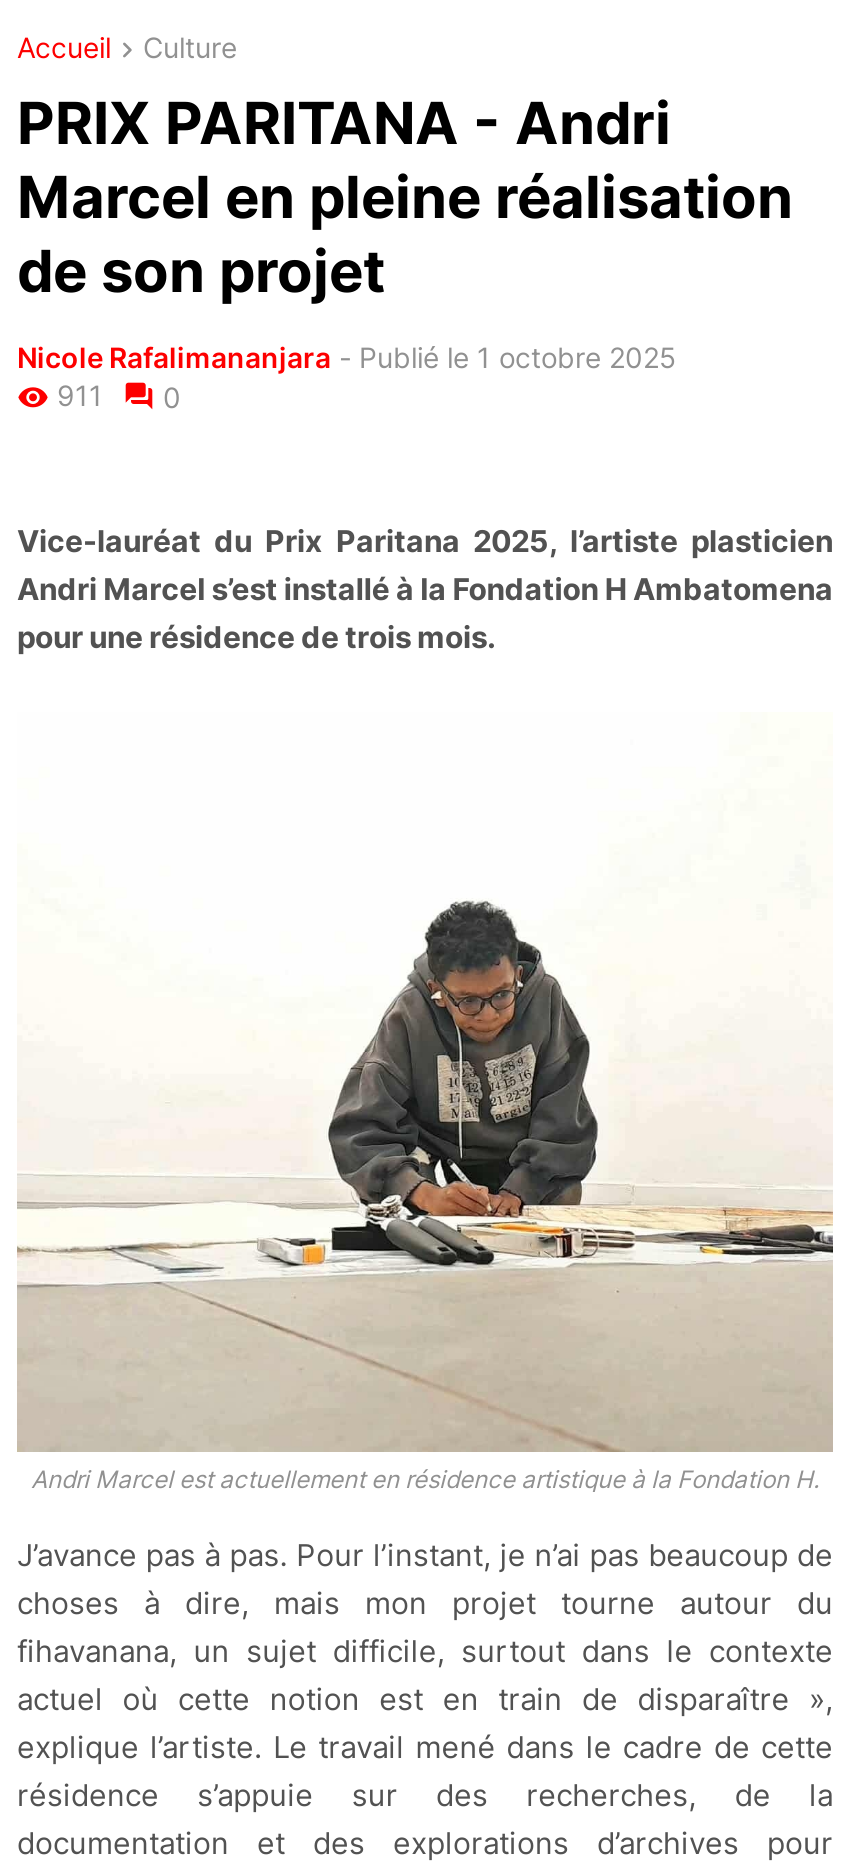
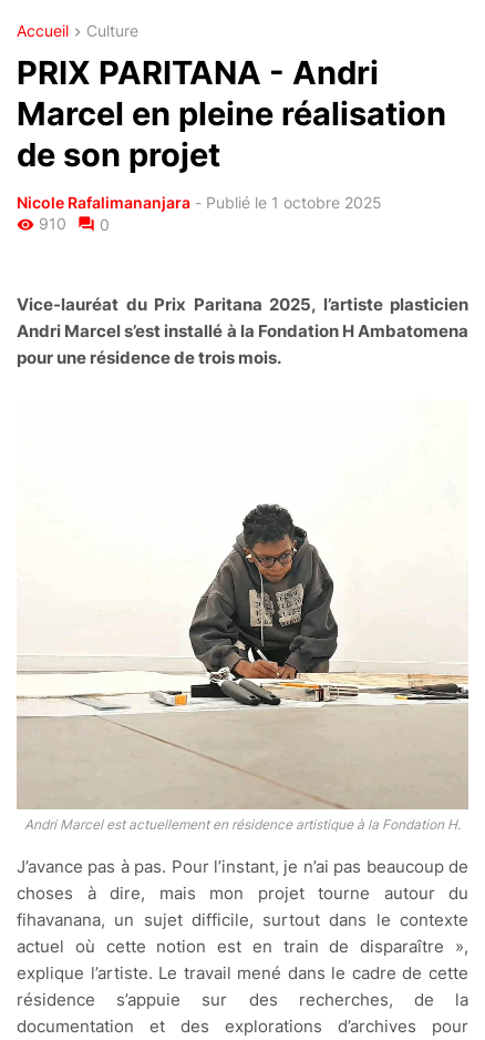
- 911 0
+ 910 0
